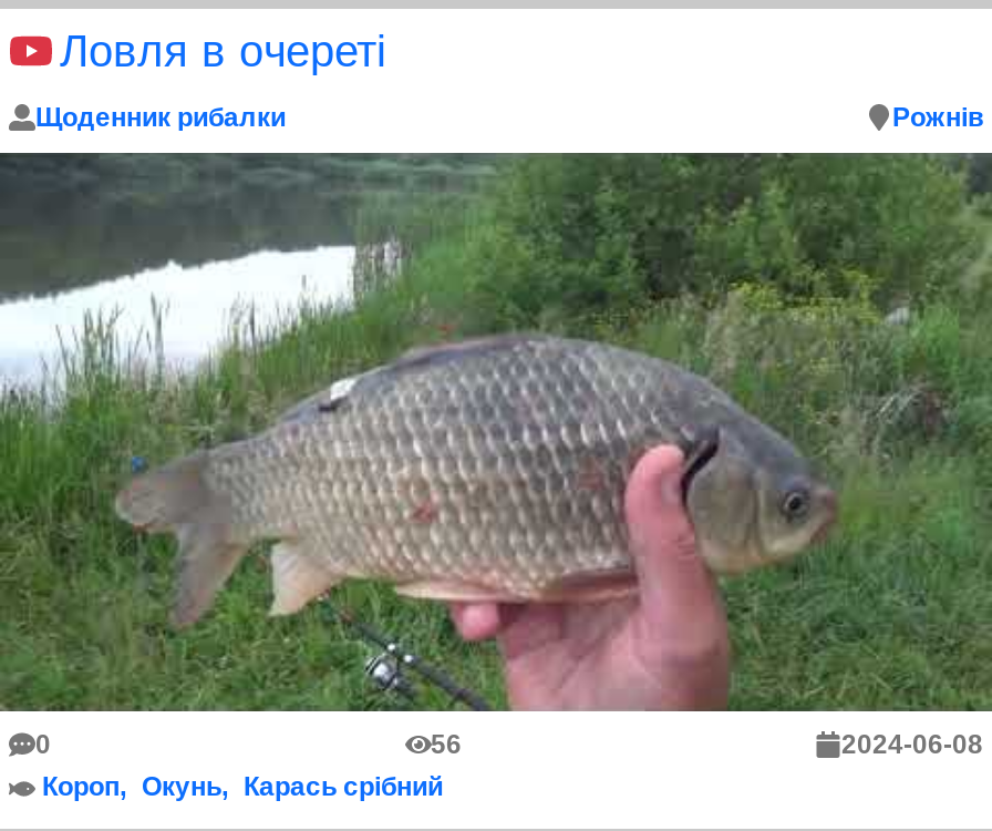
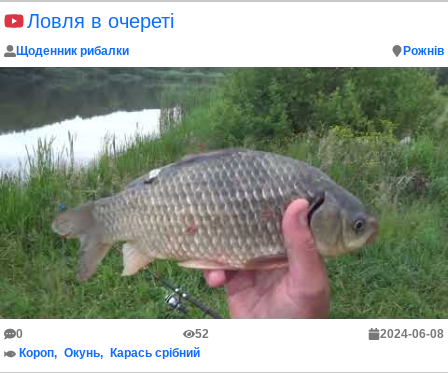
- 56
+ 52
